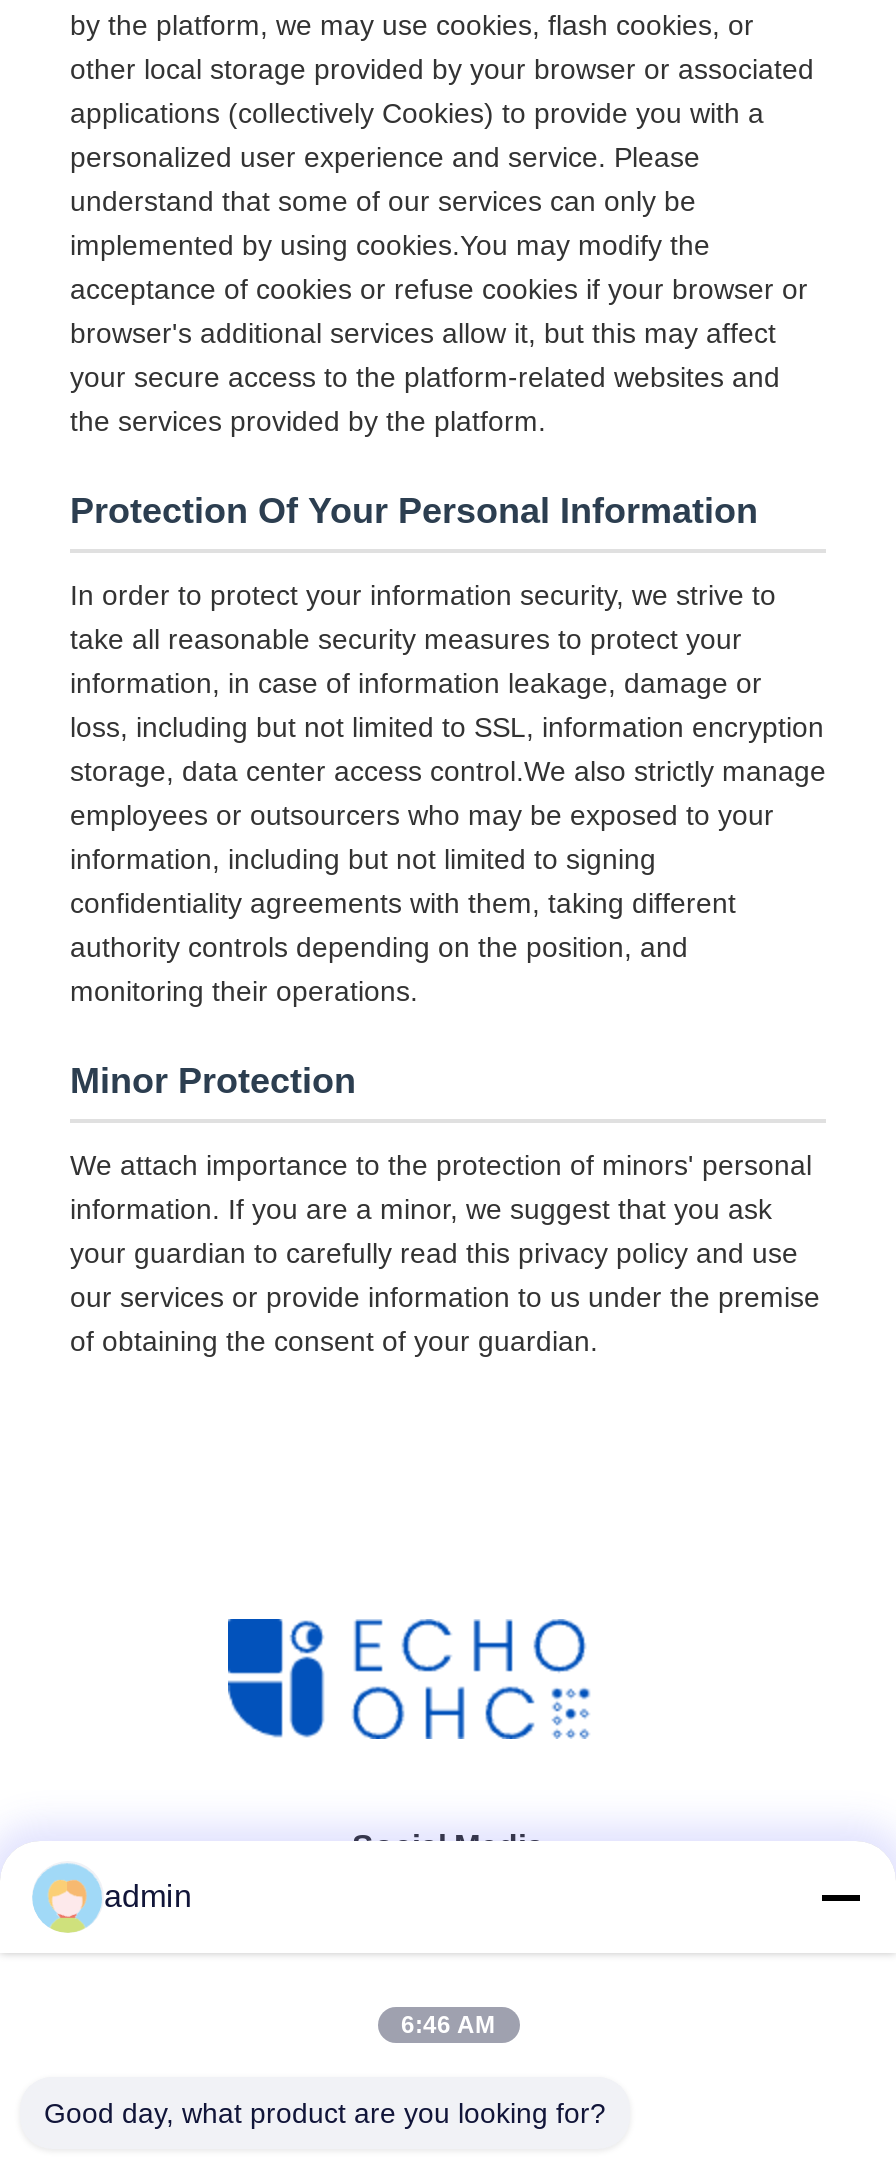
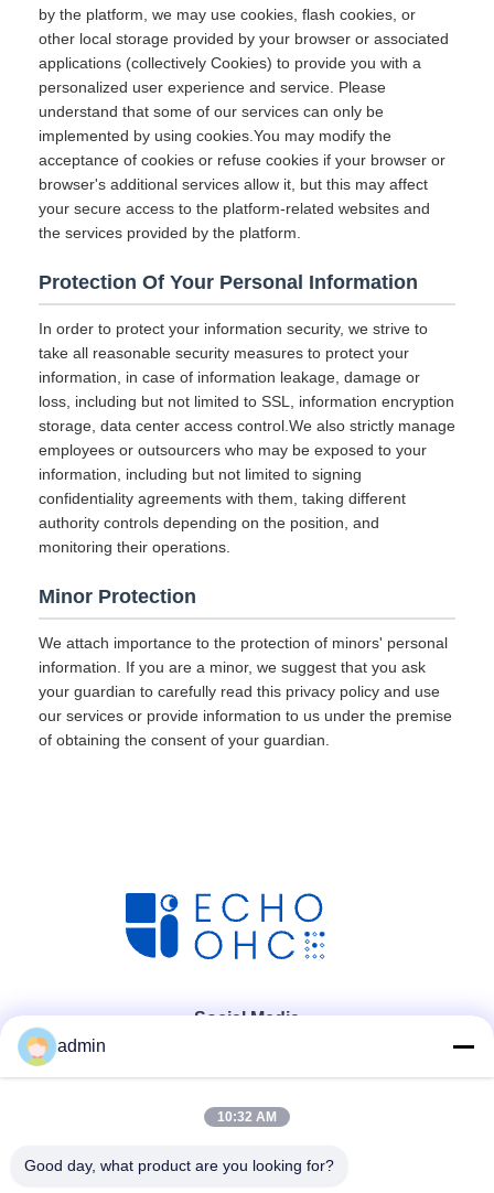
- 6:46 AM
+ 10:32 AM
